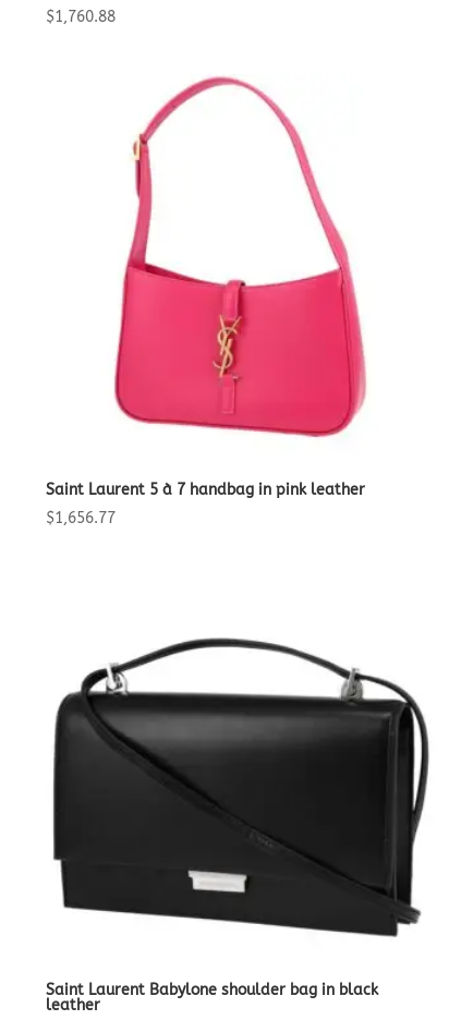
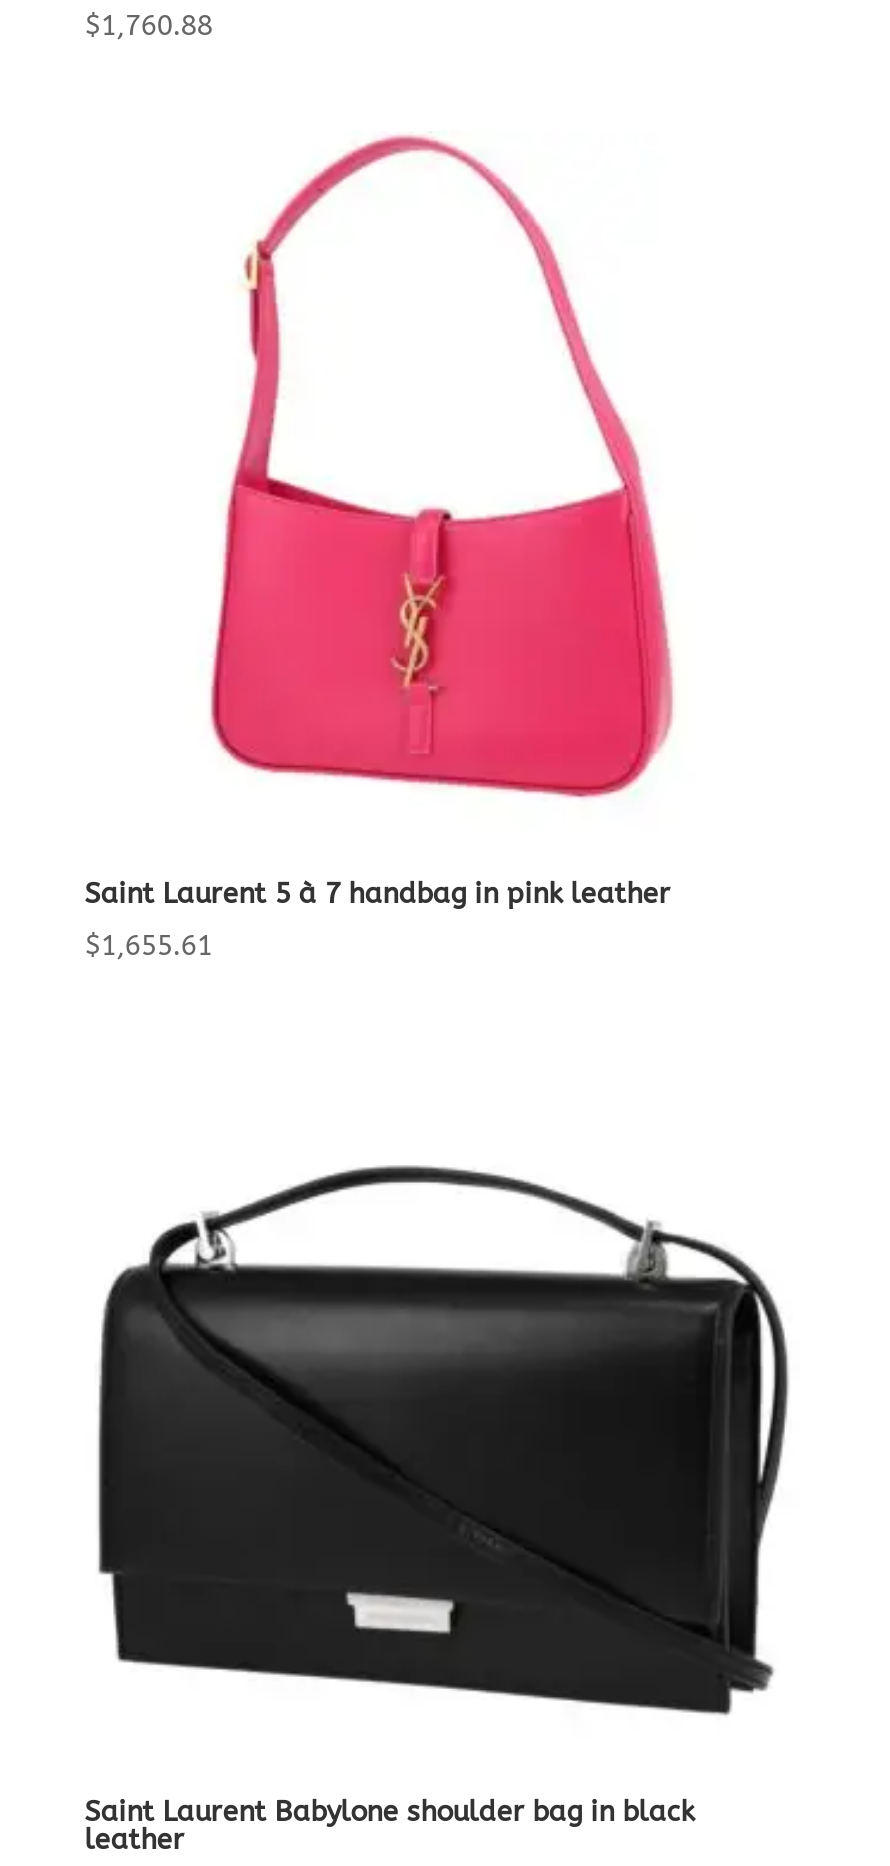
- $1,656.77
+ $1,655.61
